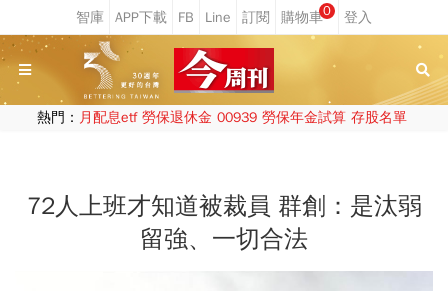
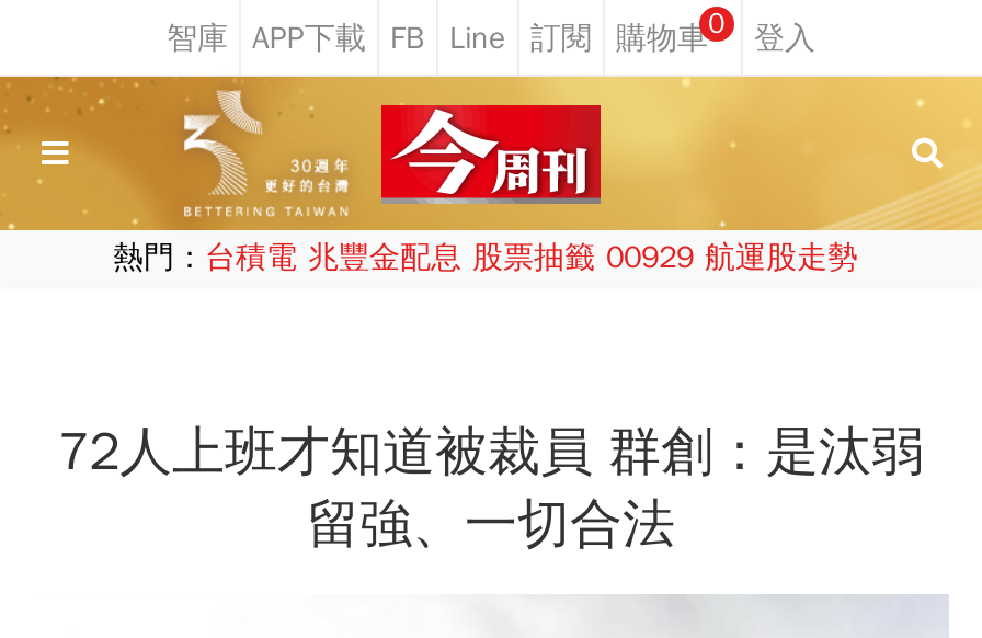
- 熱門：月配息etf 勞保退休金 00939 勞保年金試算 存股名單
+ 熱門：台積電 兆豐金配息 股票抽籤 00929 航運股走勢
